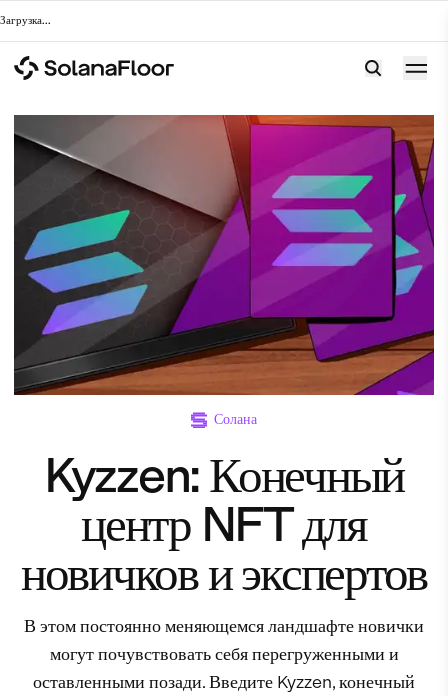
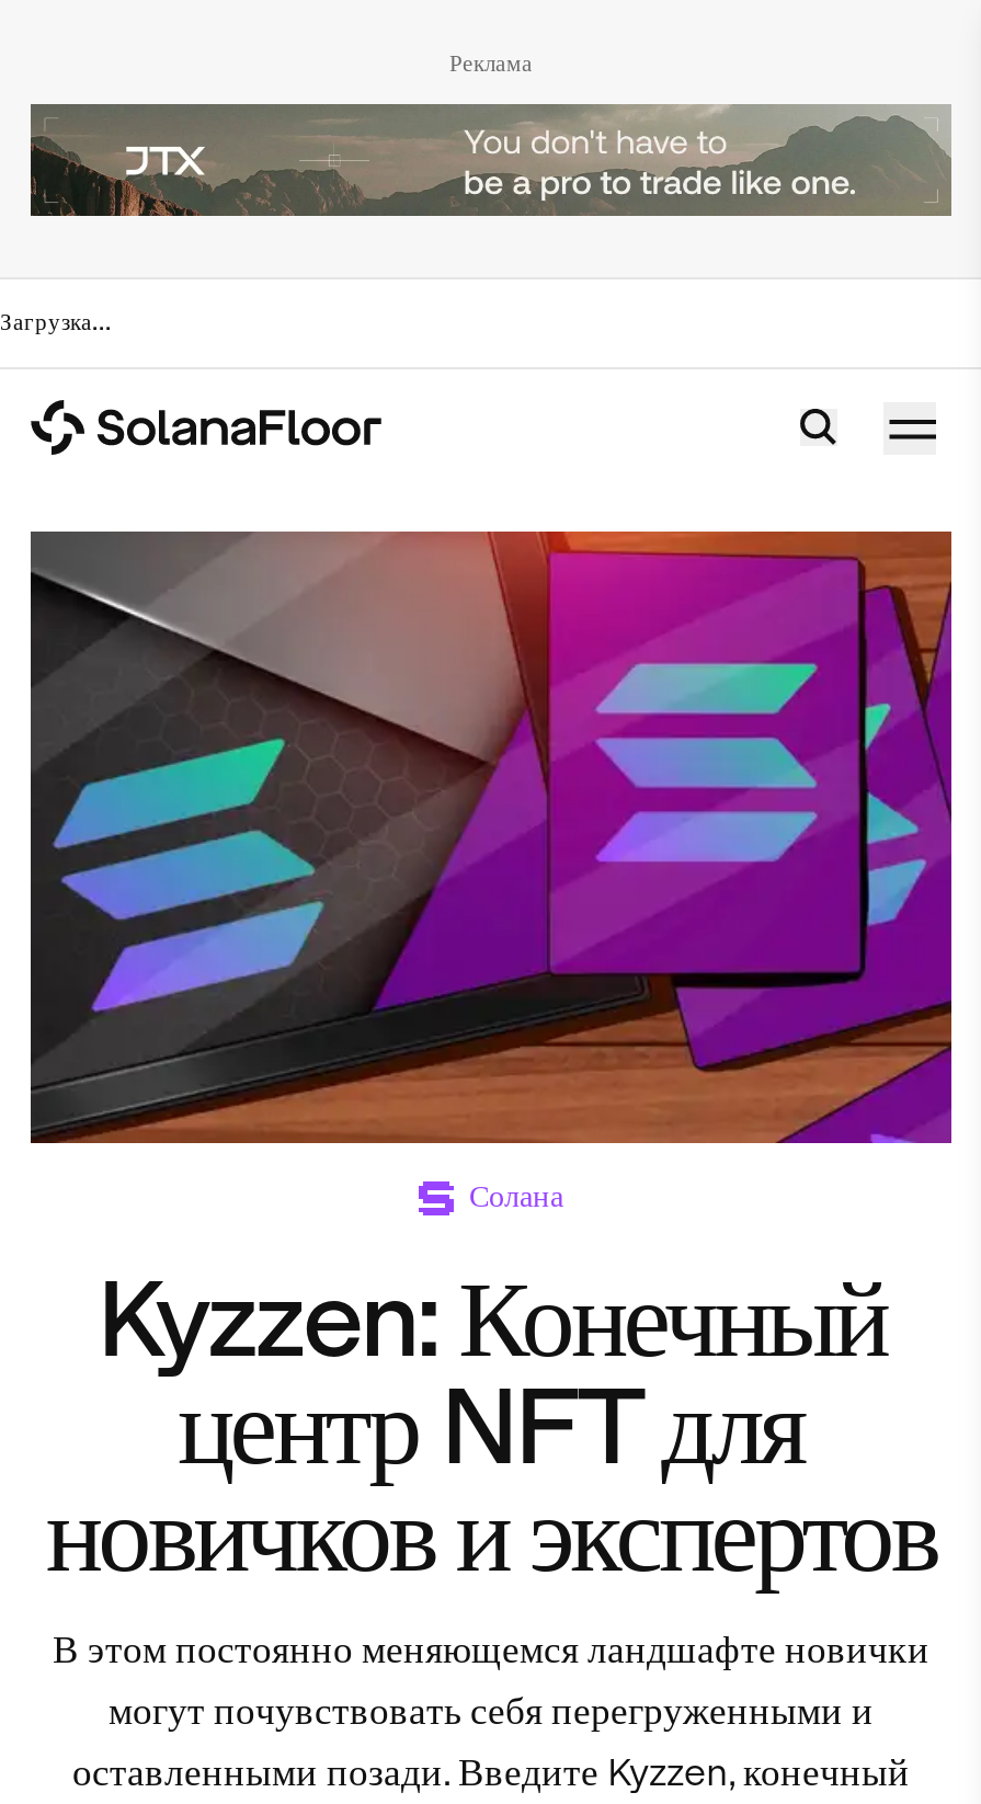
+ [image]

+ Реклама
